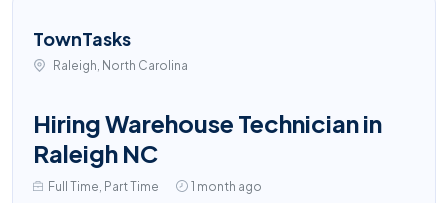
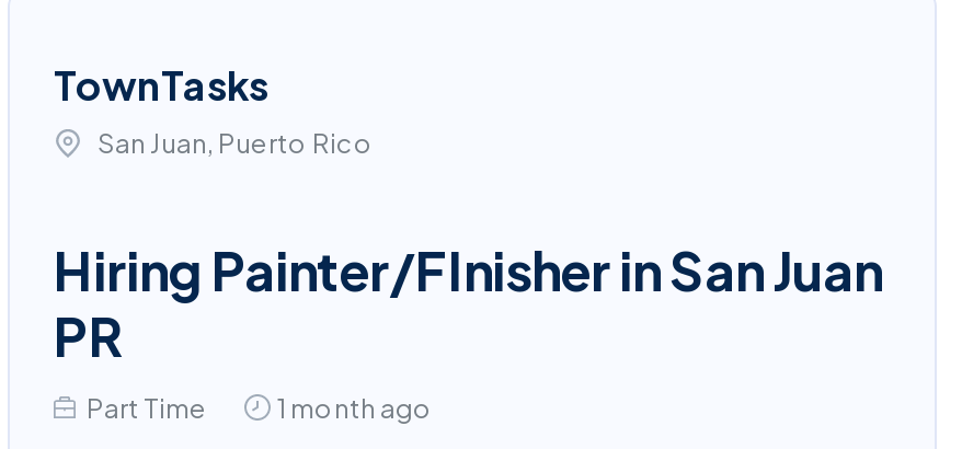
- Raleigh, North Carolina
+ San Juan, Puerto Rico

- Hiring Warehouse Technician in
- Raleigh NC
- Full Time, Part Time
+ Hiring Painter/FInisher in San Juan
+ PR
+ Part Time
